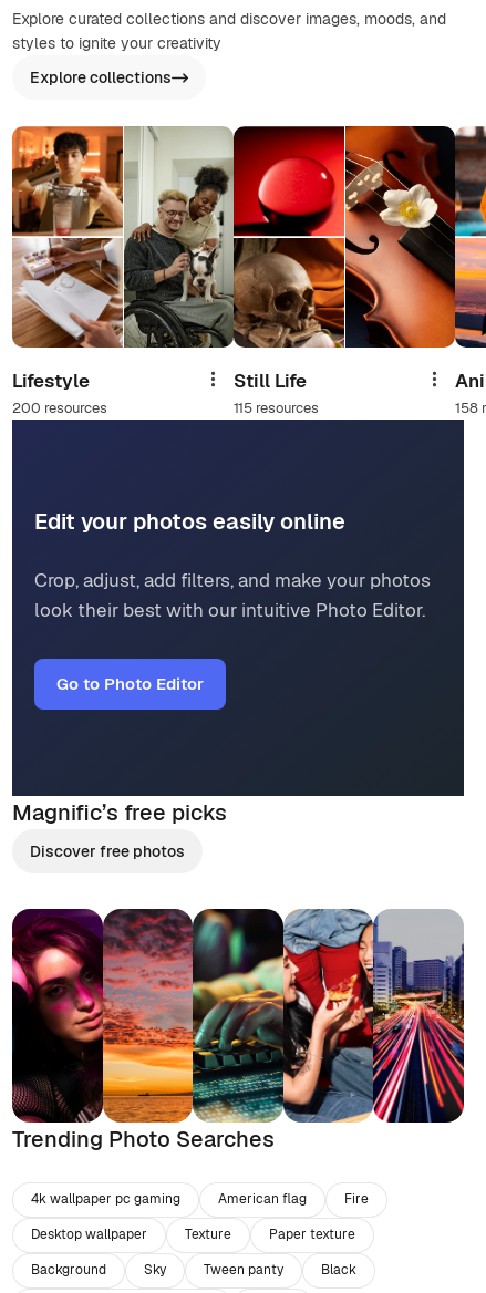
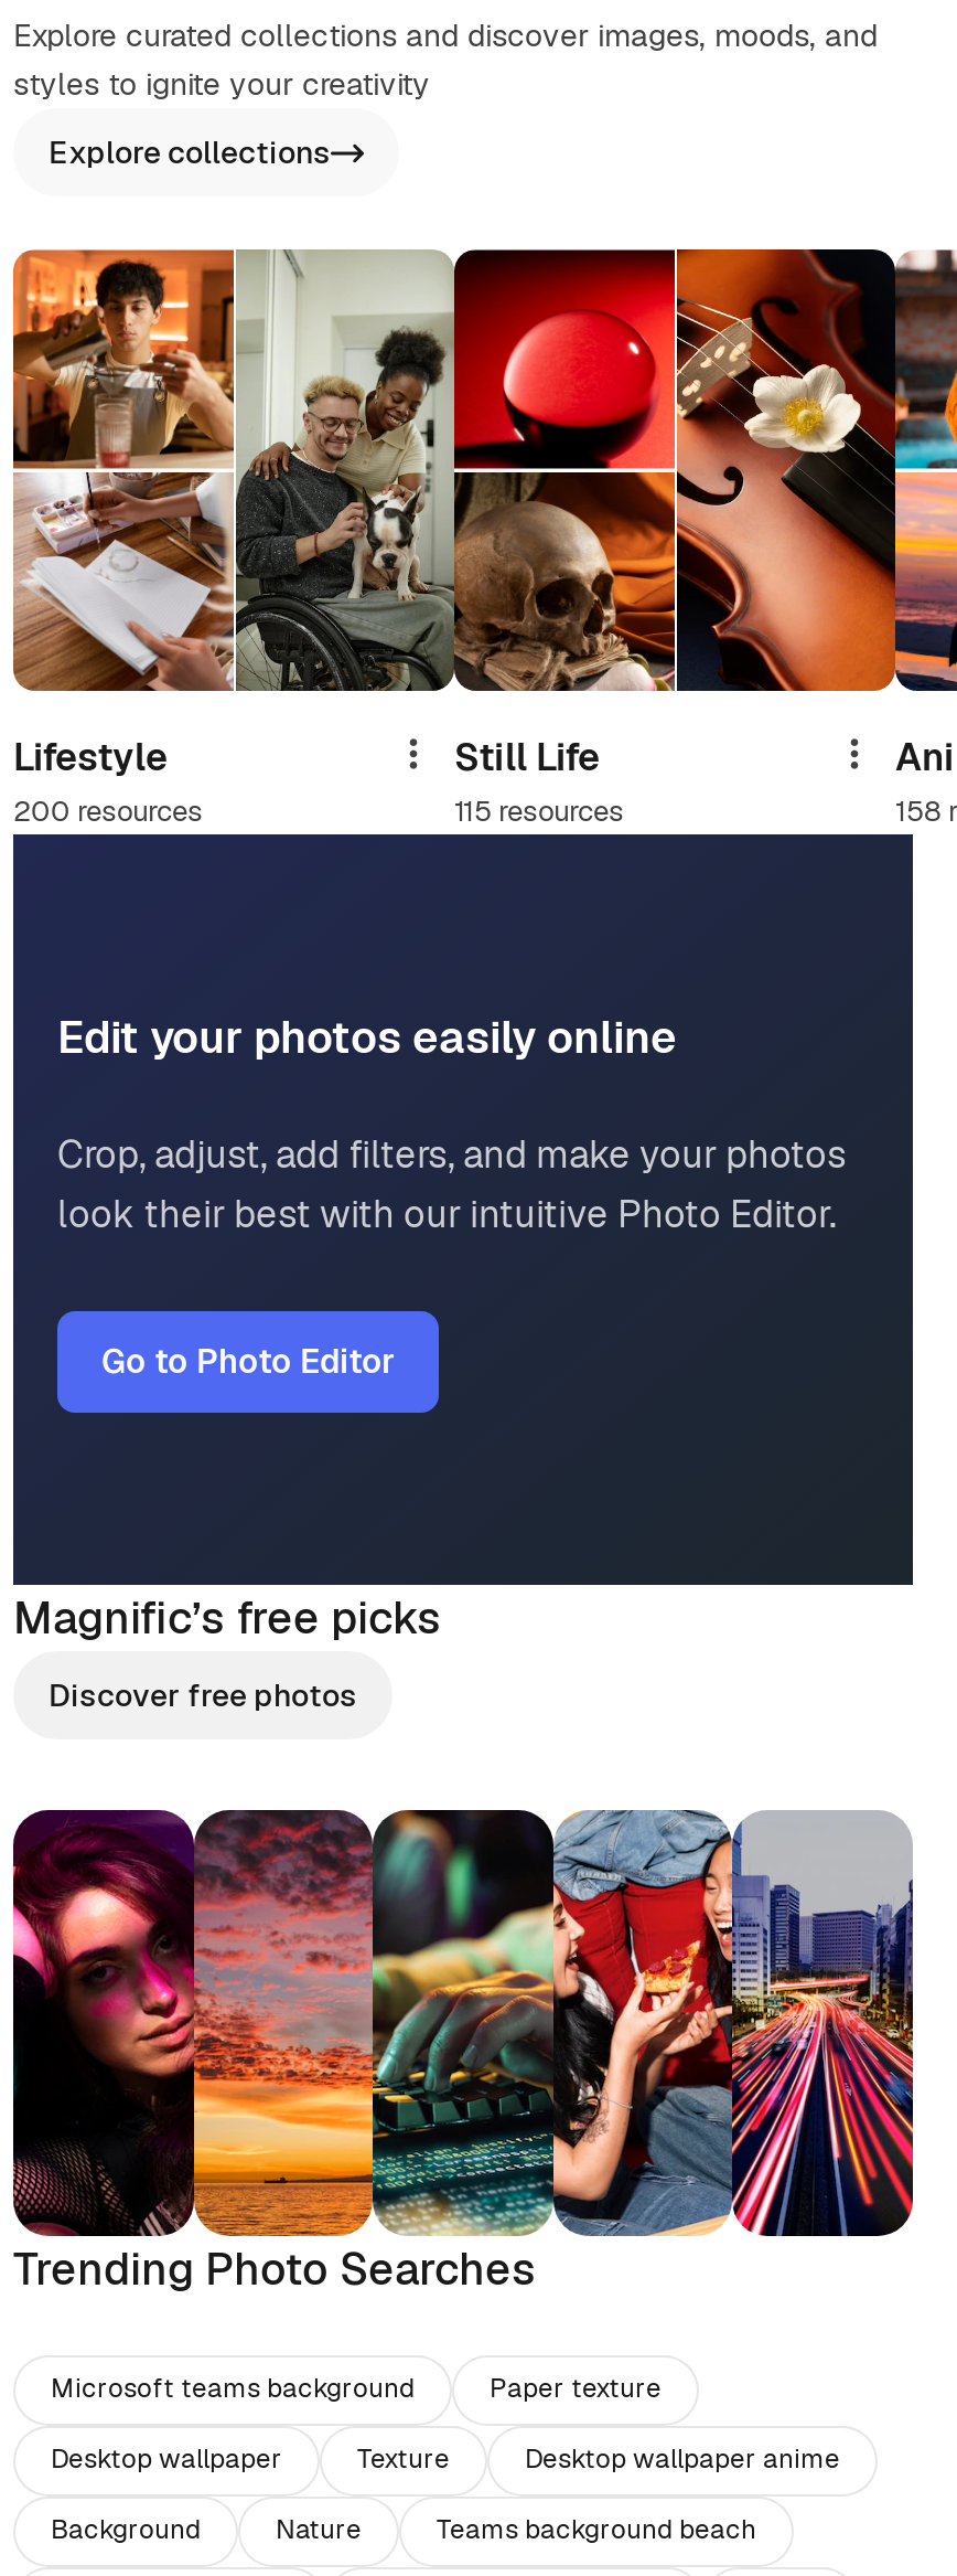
- 4k wallpaper pc gaming
- American flag
- Fire
+ Microsoft teams background

moved up: Paper texture

+ Desktop wallpaper anime

- Sky
- Tween panty
- Black
+ Nature
+ Teams background beach
